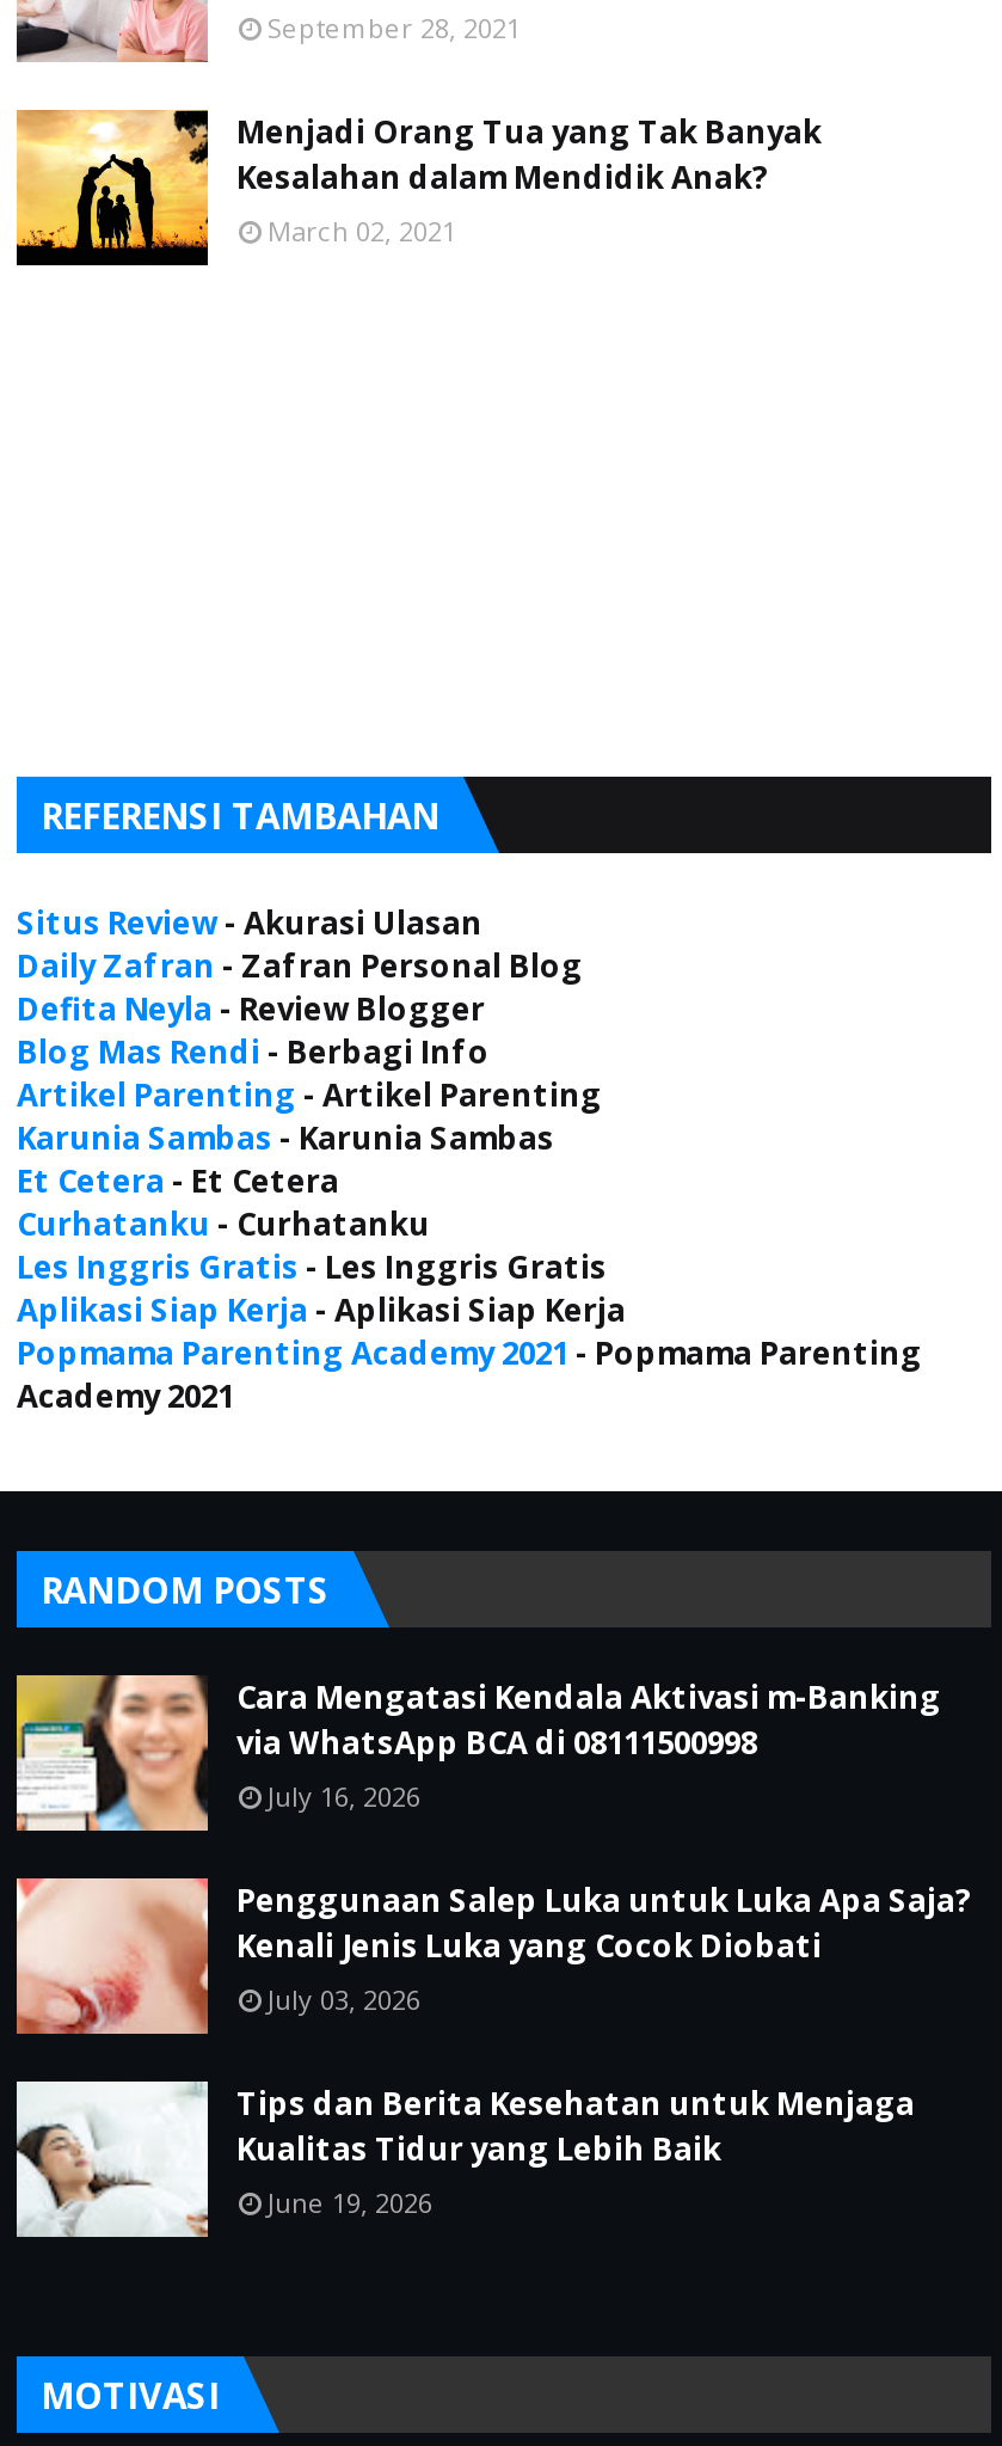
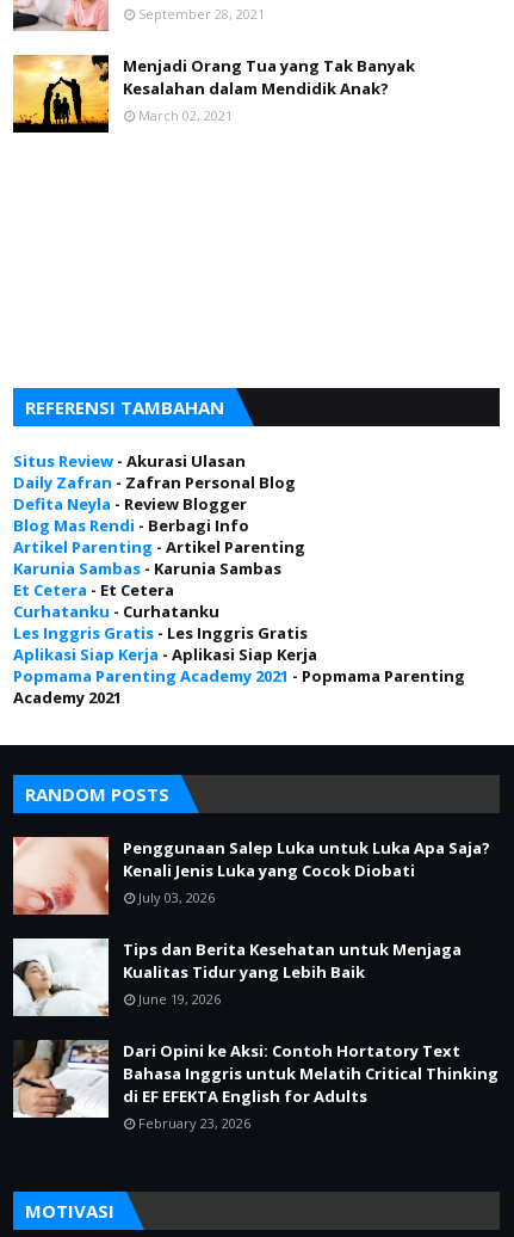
- [image]
- Cara Mengatasi Kendala Aktivasi m-Banking
- via WhatsApp BCA di 08111500998
- July 16, 2026

moved up: [image] | Penggunaan Salep Luka untuk Luka Apa Saja? | Kenali Jenis Luka yang Cocok Diobati | July 03, 2026 | Tips dan Berita Kesehatan untuk Menjaga | Kualitas Tidur yang Lebih Baik | June 19, 2026

+ [image]
+ Dari Opini ke Aksi: Contoh Hortatory Text
+ Bahasa Inggris untuk Melatih Critical Thinking
+ di EF EFEKTA English for Adults
+ February 23, 2026
